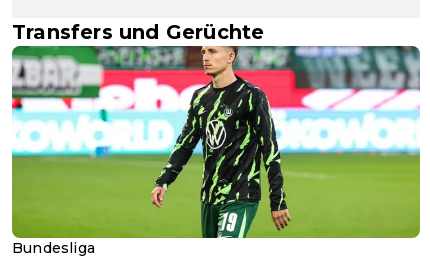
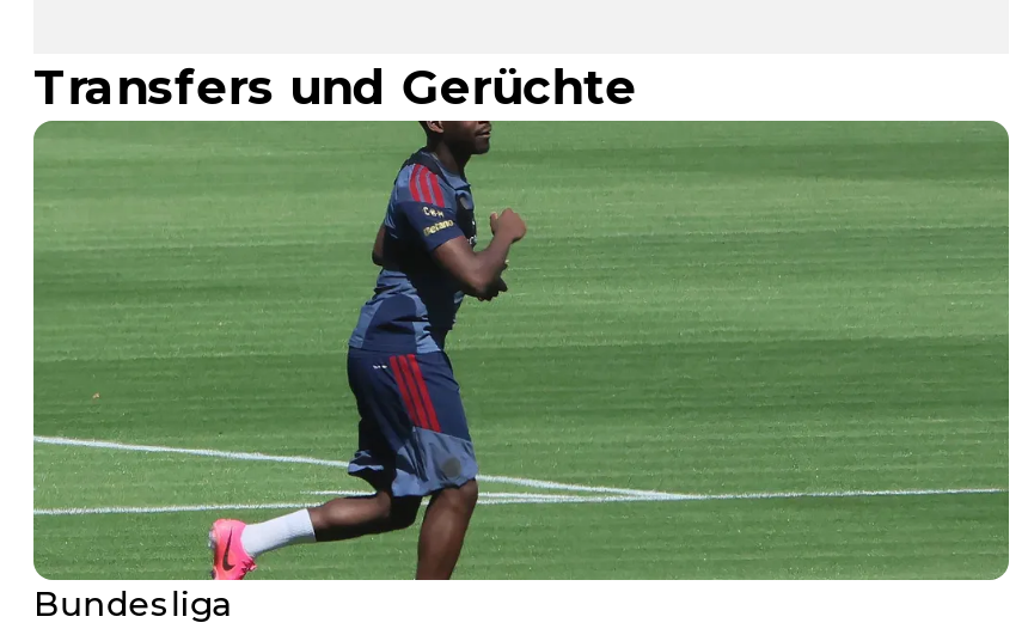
- [image]
+ [image]
